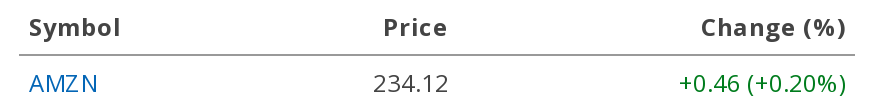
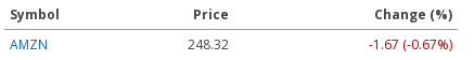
- 234.12
+ 248.32

- +0.46 (+0.20%)
+ -1.67 (-0.67%)
